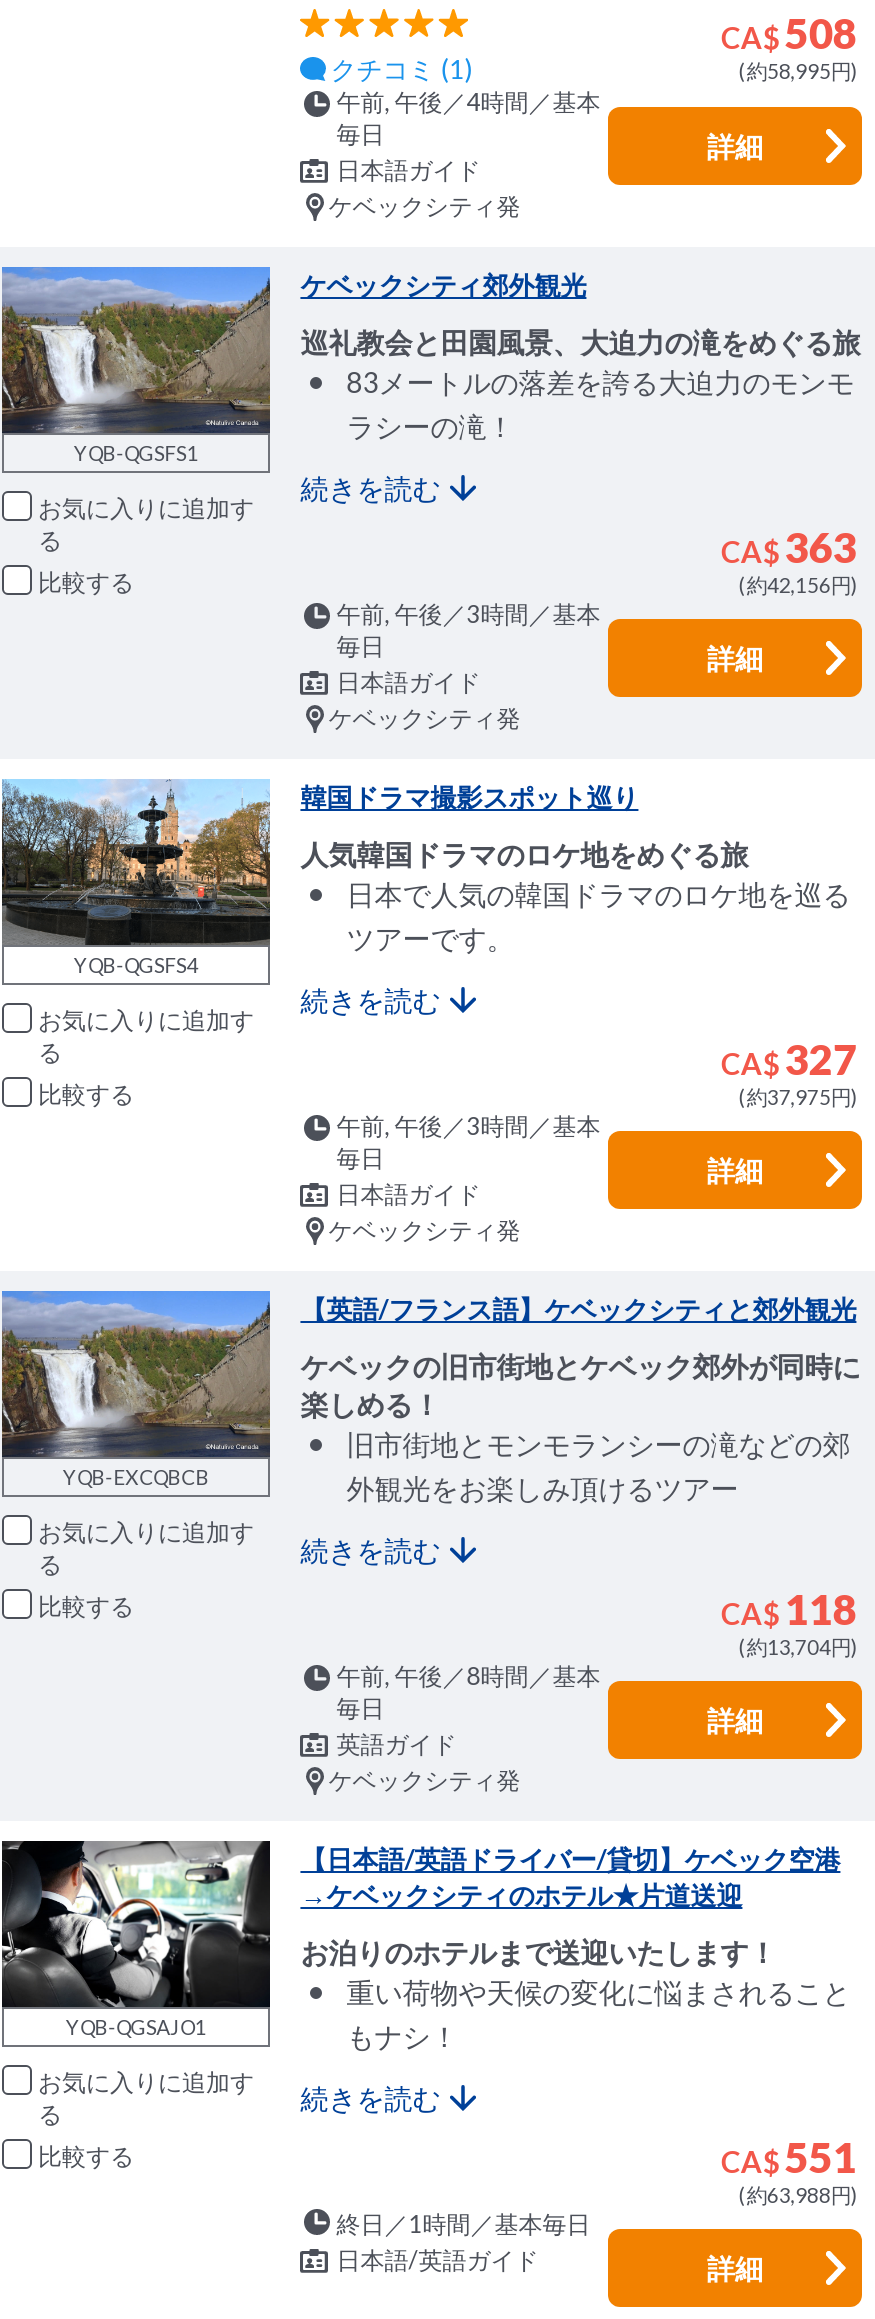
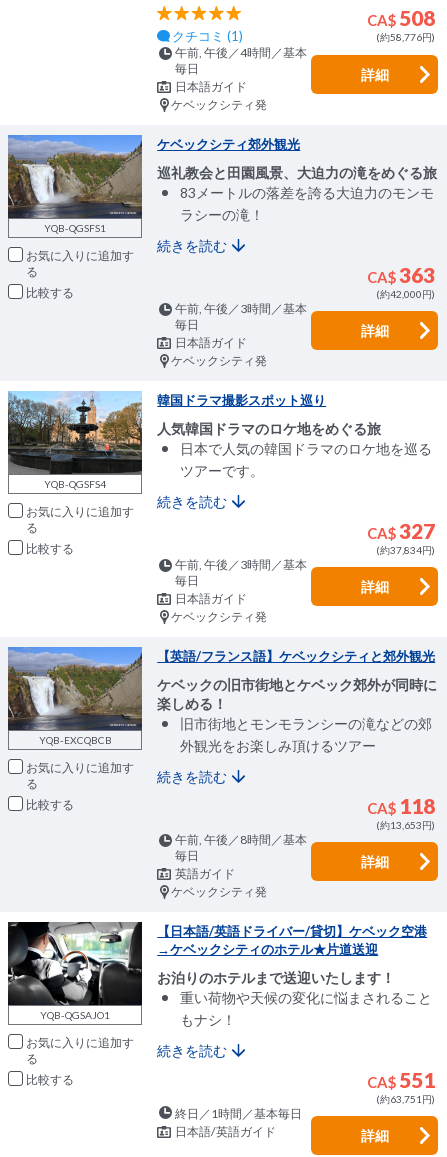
- (約58,995円)
+ (約58,776円)

- (約42,156円)
+ (約42,000円)

- (約37,975円)
+ (約37,834円)

- (約13,704円)
+ (約13,653円)

- (約63,988円)
+ (約63,751円)
